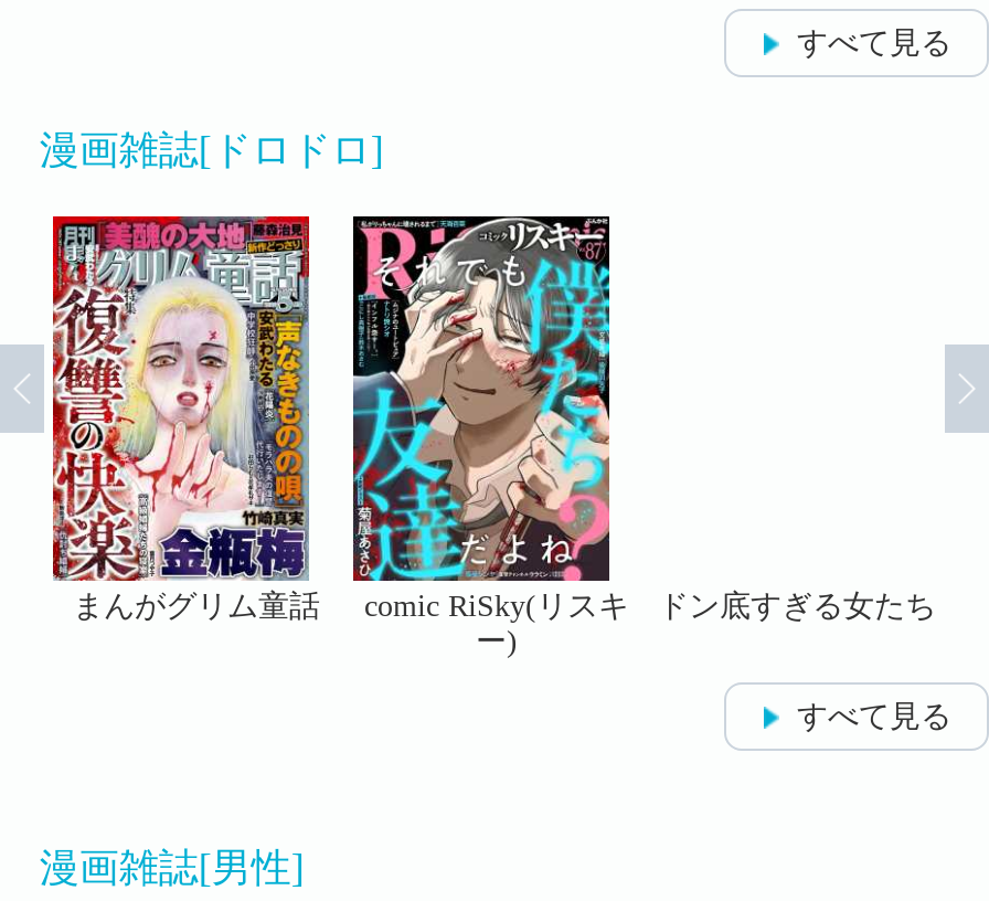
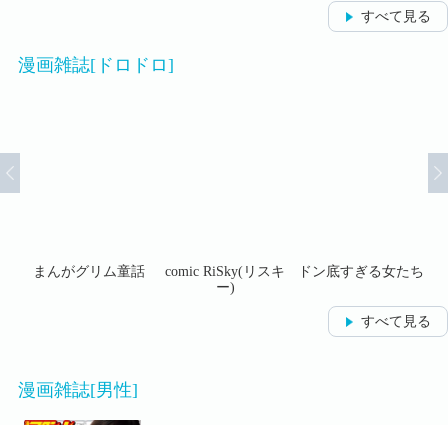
- [image]

- [image]
